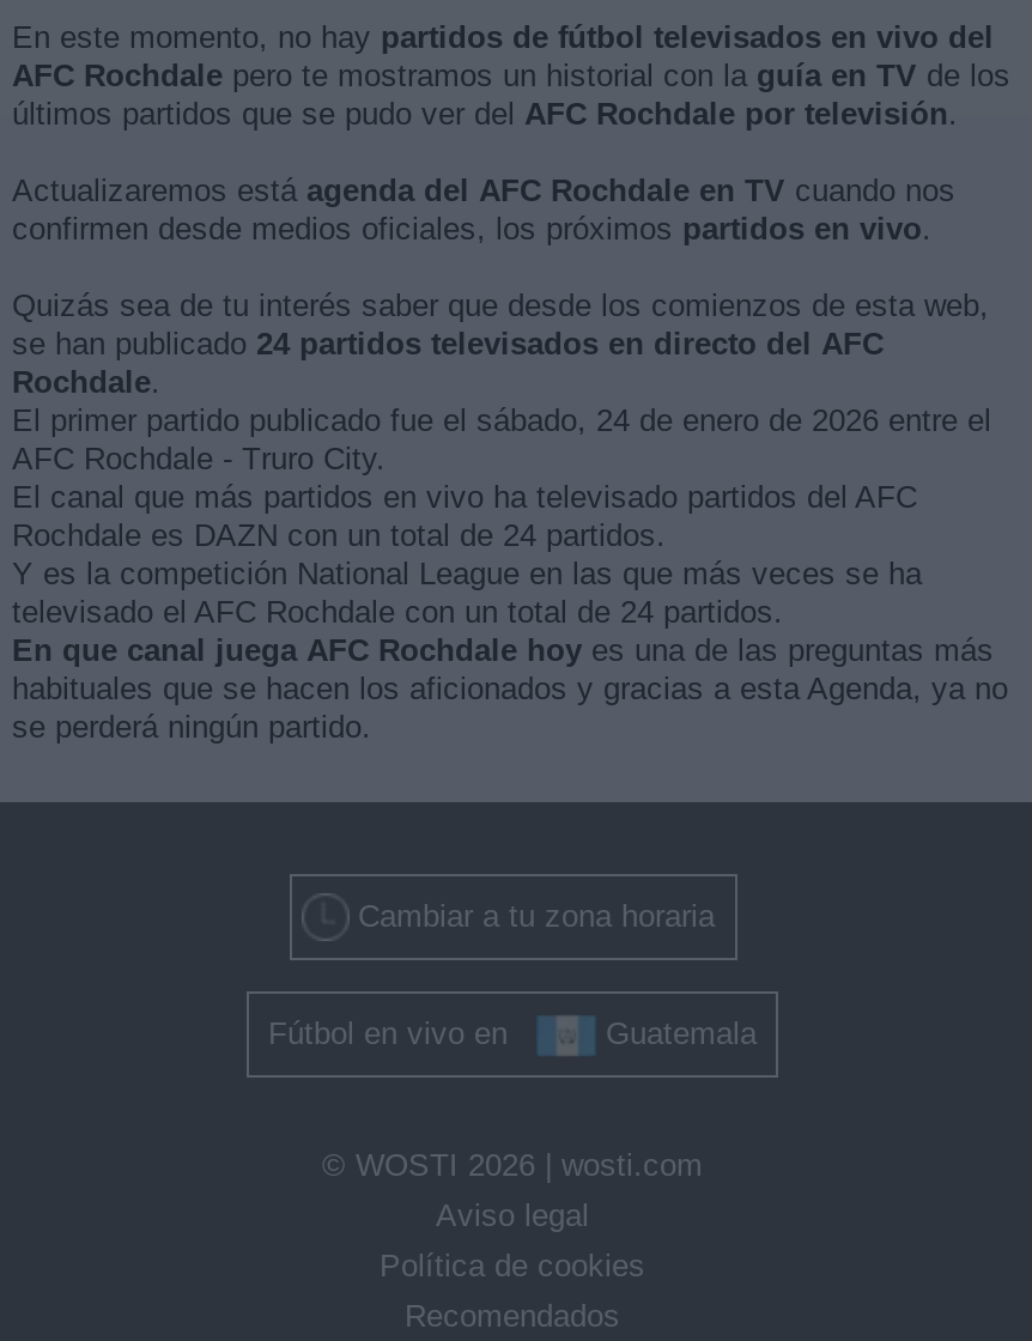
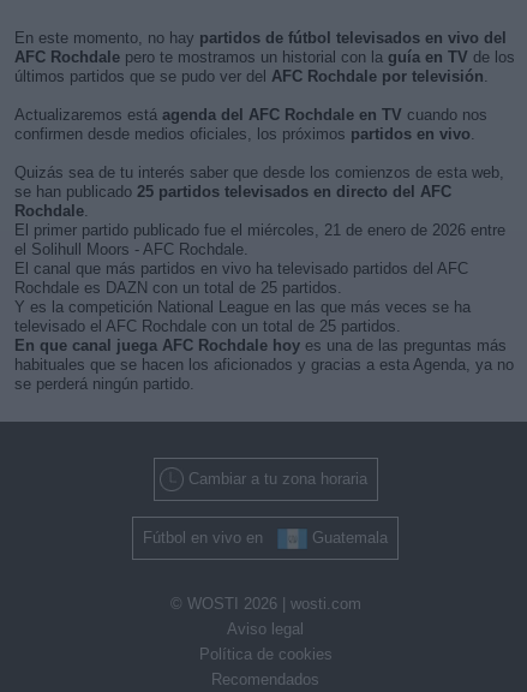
- se han publicado 24 partidos televisados en directo del AFC
+ se han publicado 25 partidos televisados en directo del AFC

- El primer partido publicado fue el sábado, 24 de enero de 2026 entre el
- AFC Rochdale - Truro City.
+ El primer partido publicado fue el miércoles, 21 de enero de 2026 entre
+ el Solihull Moors - AFC Rochdale.

- Rochdale es DAZN con un total de 24 partidos.
+ Rochdale es DAZN con un total de 25 partidos.

- televisado el AFC Rochdale con un total de 24 partidos.
+ televisado el AFC Rochdale con un total de 25 partidos.
